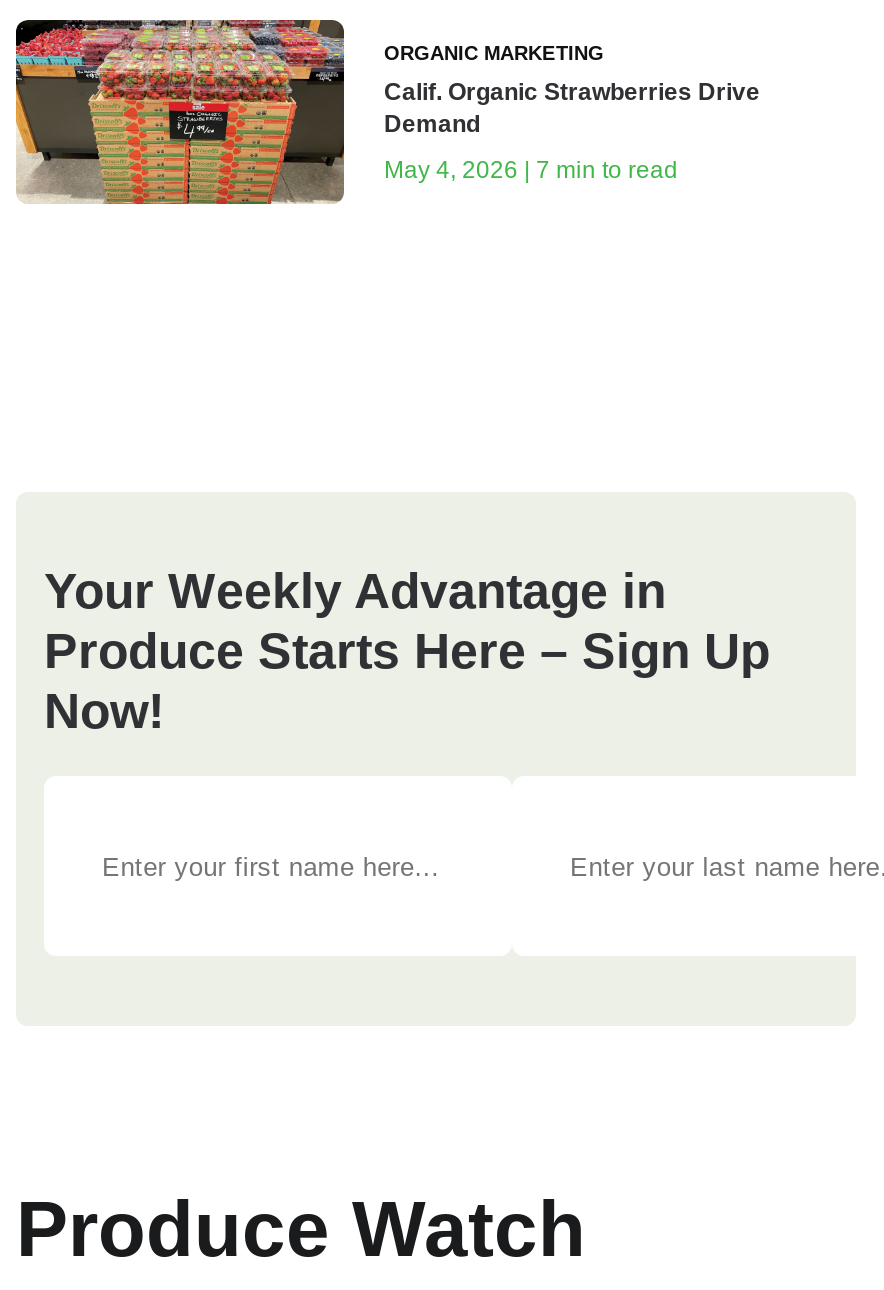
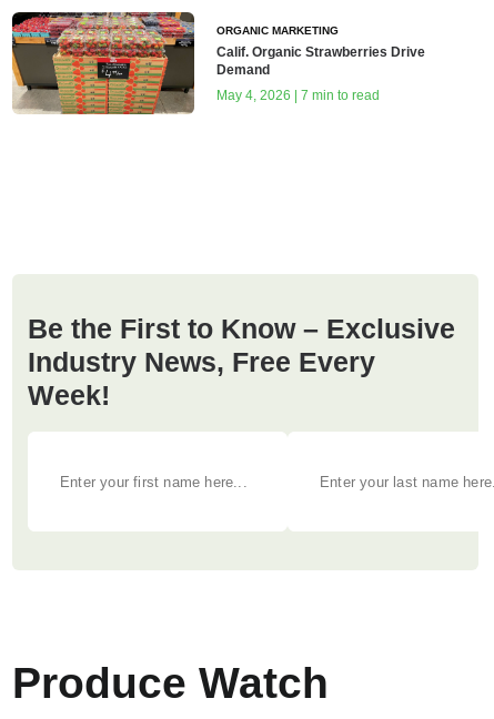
- Your Weekly Advantage in
- Produce Starts Here – Sign Up
- Now!
+ Be the First to Know – Exclusive
+ Industry News, Free Every
+ Week!
